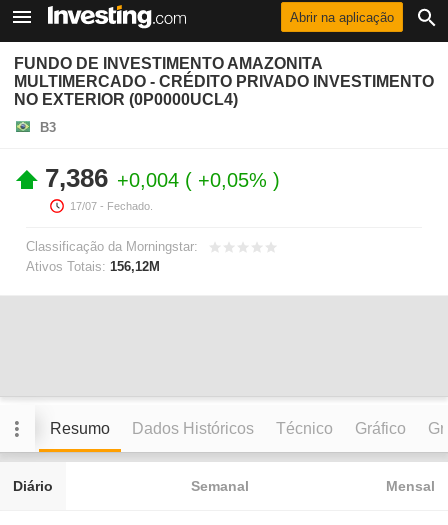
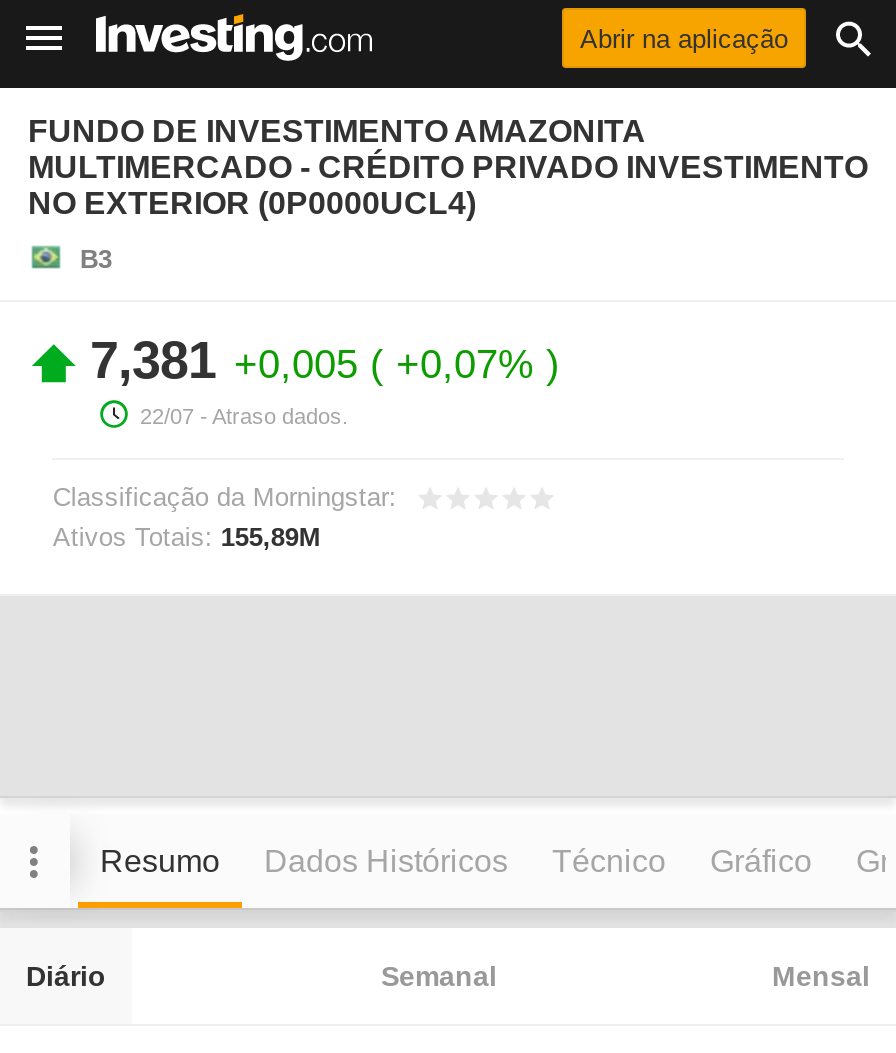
- 7,386 +0,004 +0,05%
- 17/07 - Fechado.
+ 7,381 +0,005 +0,07%
+ 22/07 - Atraso dados.

- Ativos Totais: 156,12M
+ Ativos Totais: 155,89M
